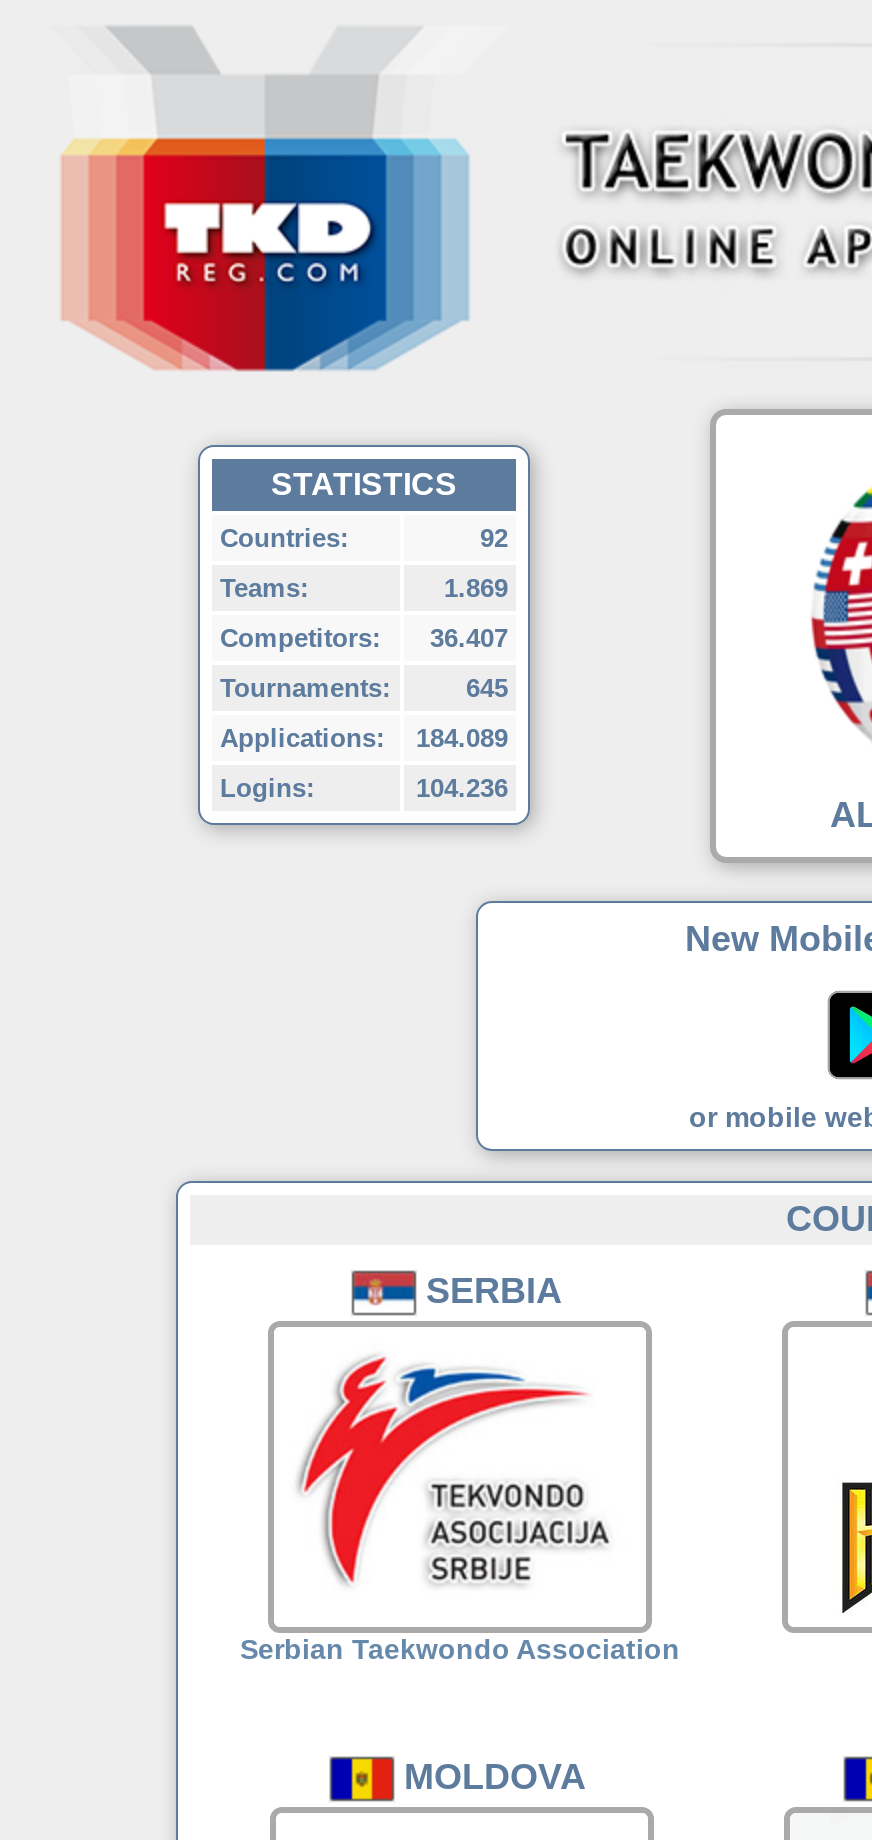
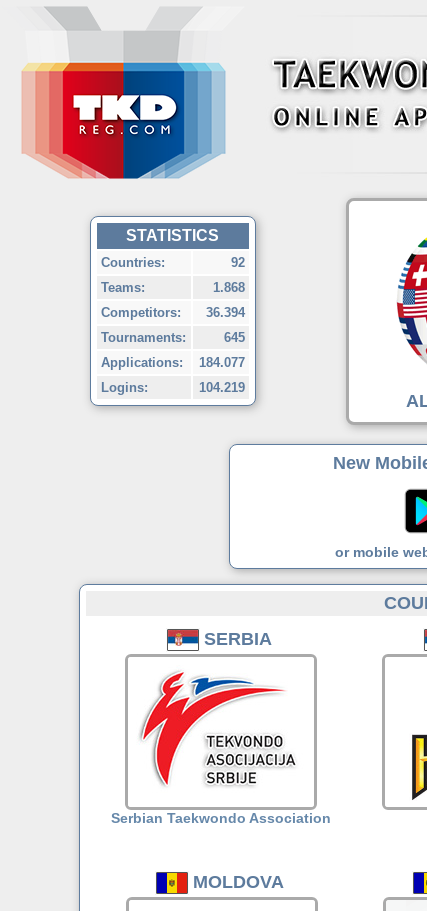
- 1.869
+ 1.868

- Competitors: 36.407
+ Competitors: 36.394

- Applications: 184.089
+ Applications: 184.077

- 104.236
+ 104.219
